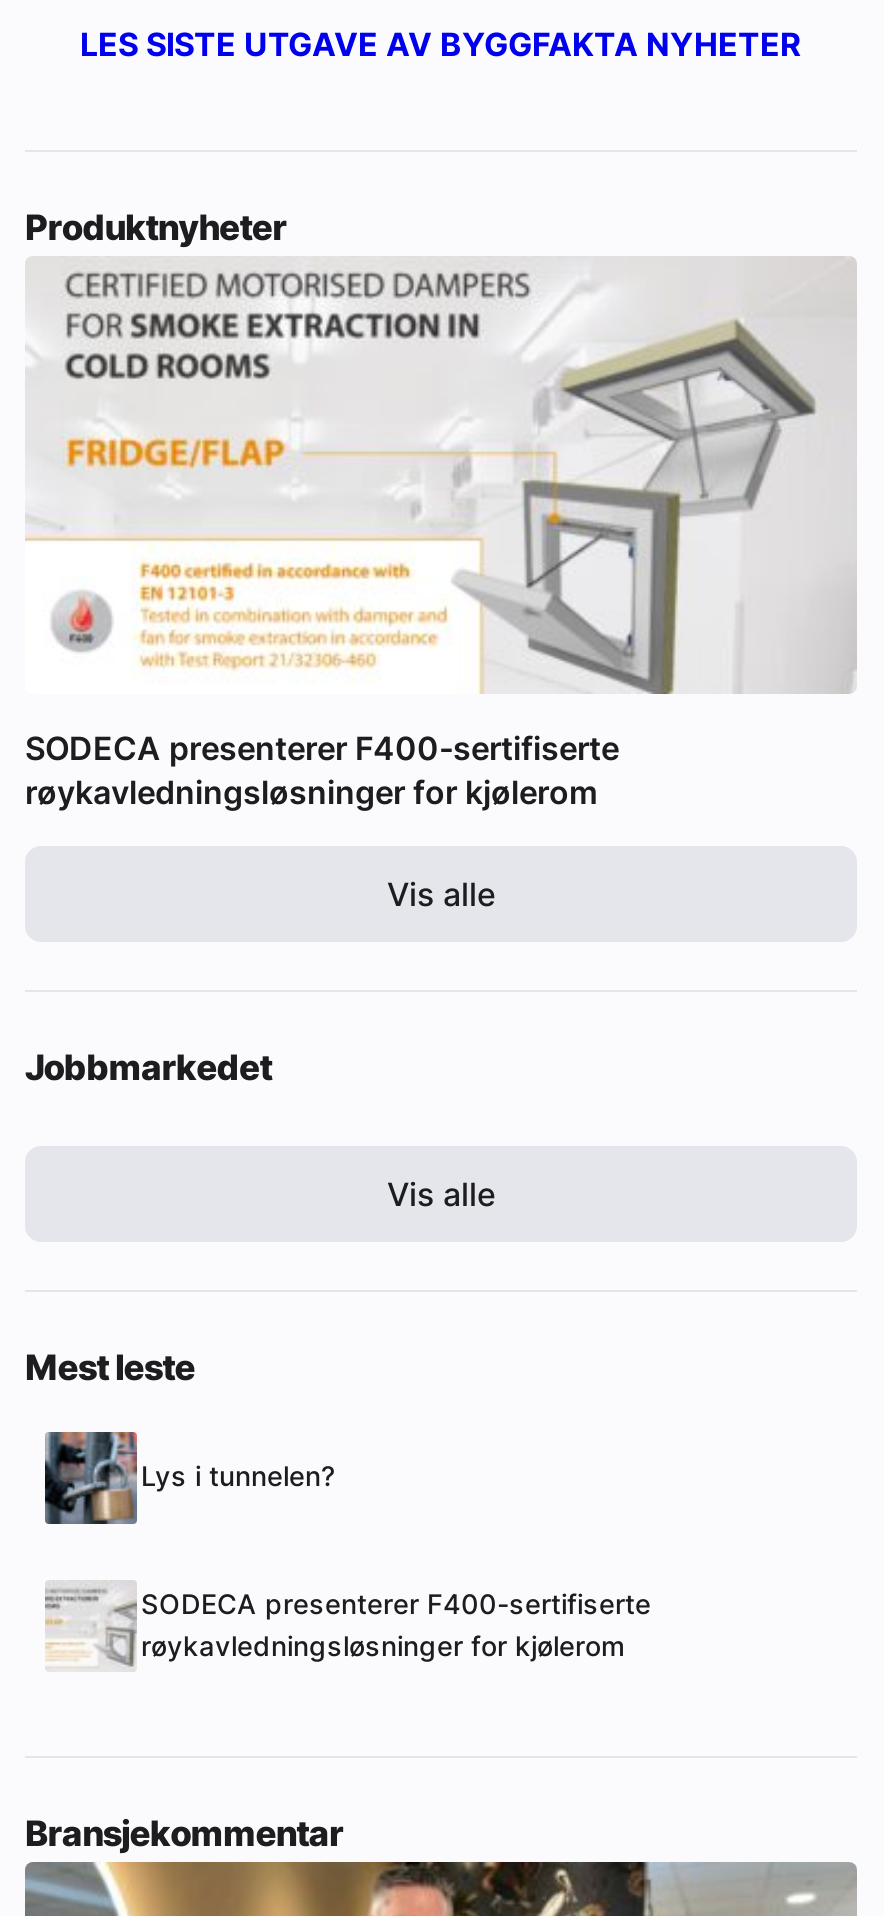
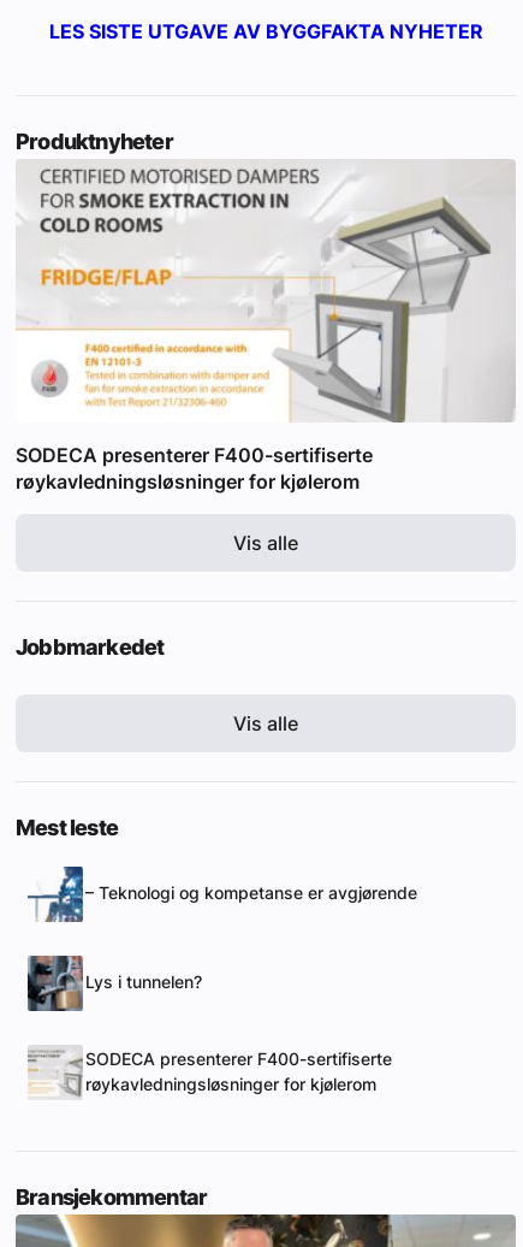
+ [image]
+ – Teknologi og kompetanse er avgjørende
